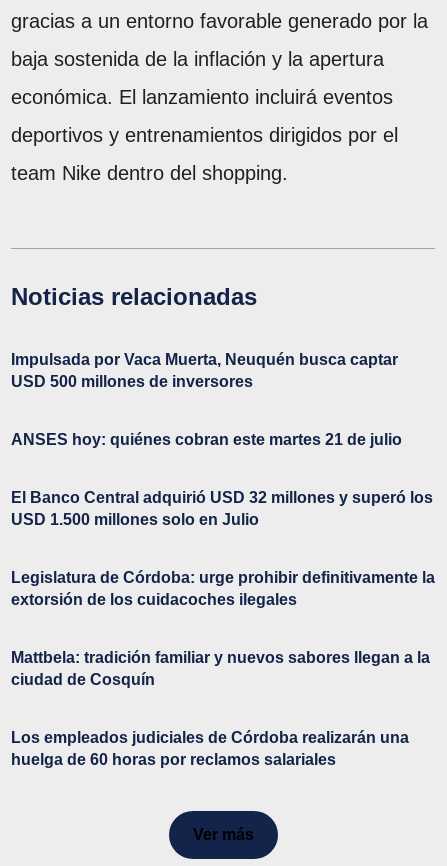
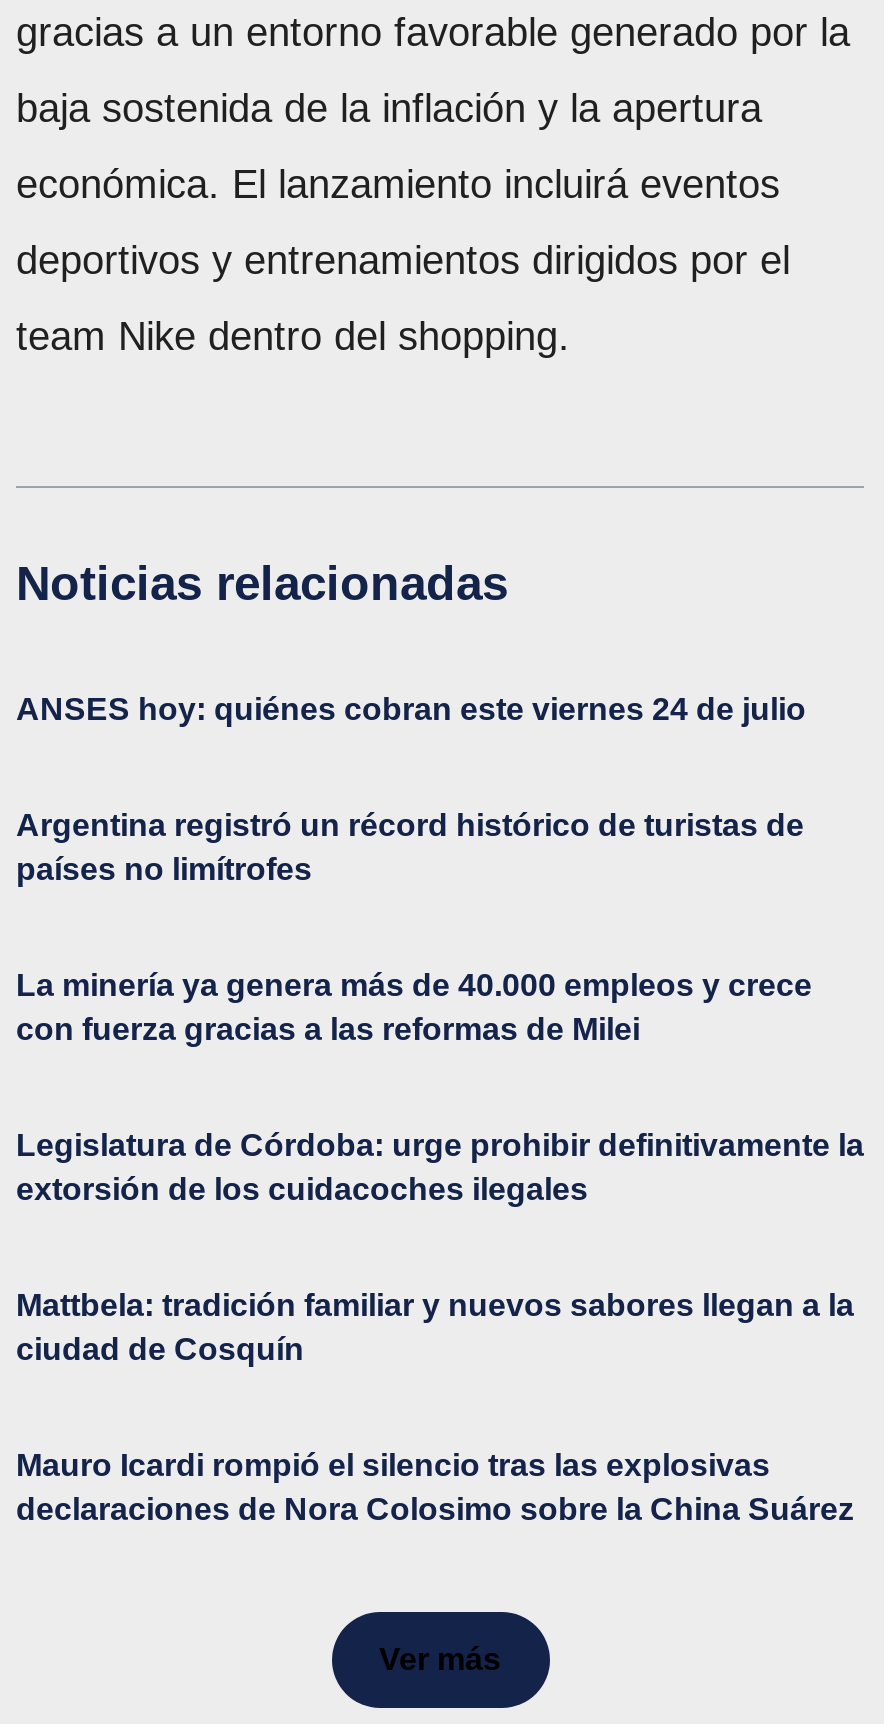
- Impulsada por Vaca Muerta, Neuquén busca captar
- USD 500 millones de inversores
+ ANSES hoy: quiénes cobran este viernes 24 de julio

- ANSES hoy: quiénes cobran este martes 21 de julio
+ Argentina registró un récord histórico de turistas de
+ países no limítrofes

- El Banco Central adquirió USD 32 millones y superó los
- USD 1.500 millones solo en Julio
+ La minería ya genera más de 40.000 empleos y crece
+ con fuerza gracias a las reformas de Milei

- Los empleados judiciales de Córdoba realizarán una
- huelga de 60 horas por reclamos salariales
+ Mauro Icardi rompió el silencio tras las explosivas
+ declaraciones de Nora Colosimo sobre la China Suárez
